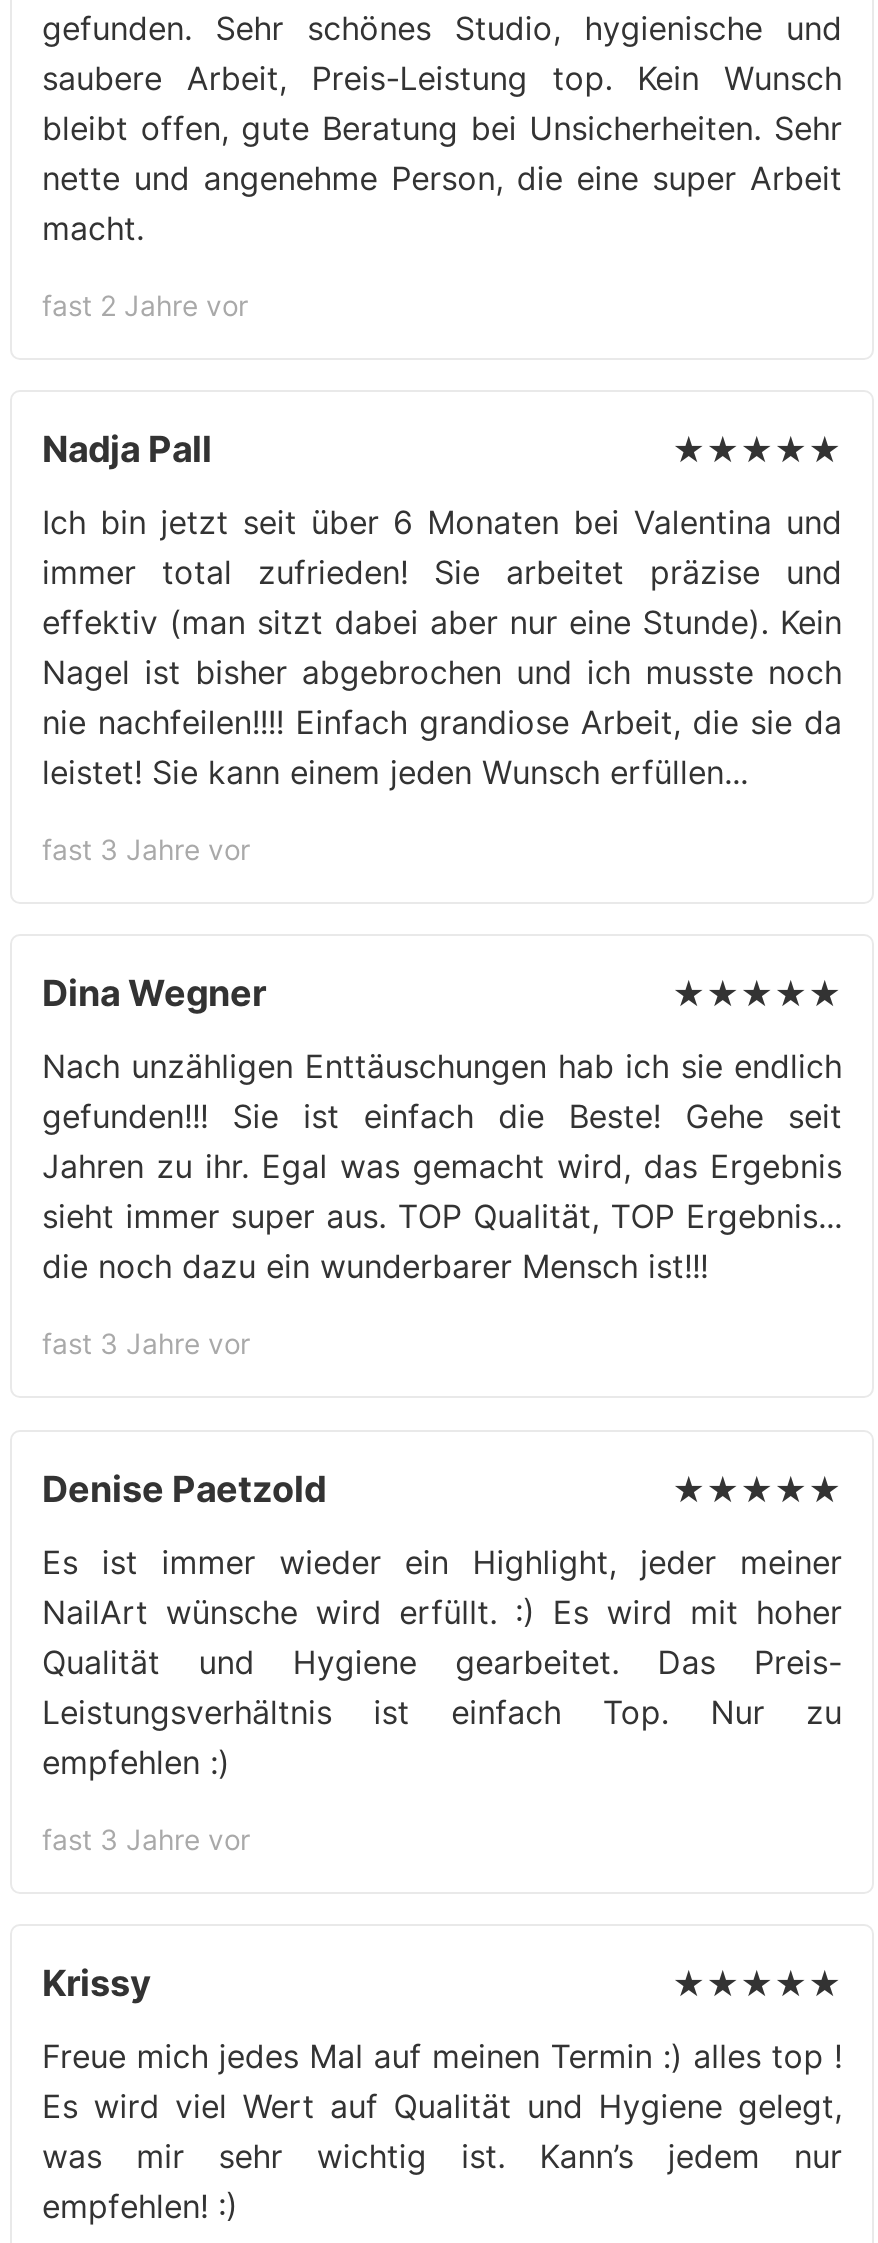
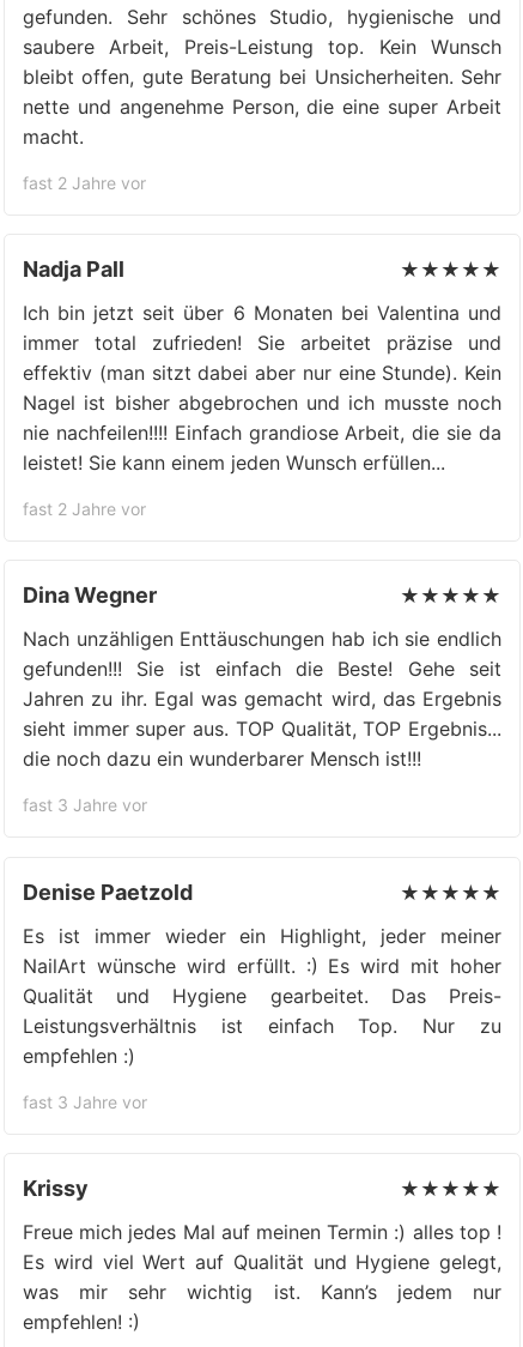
- fast 3 Jahre vor
+ fast 2 Jahre vor
